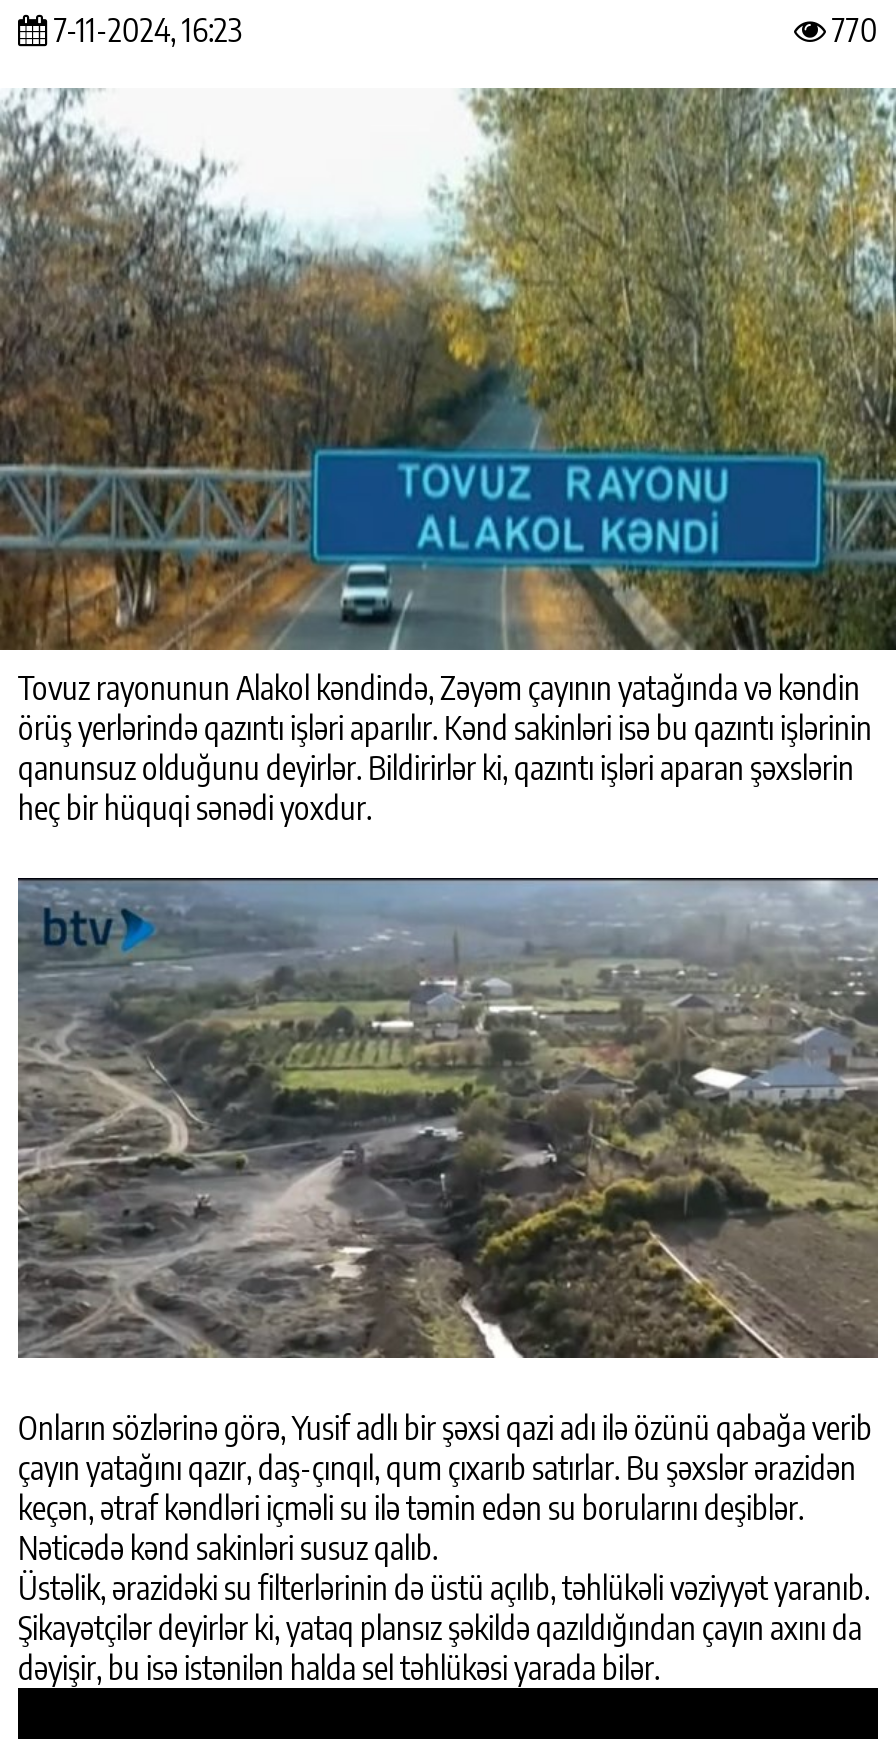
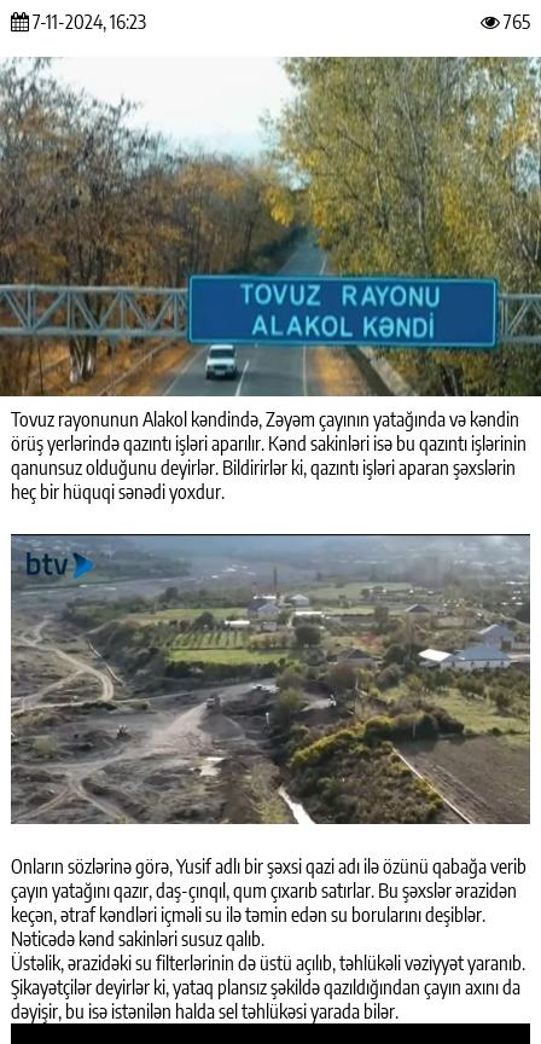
- 770
+ 765
